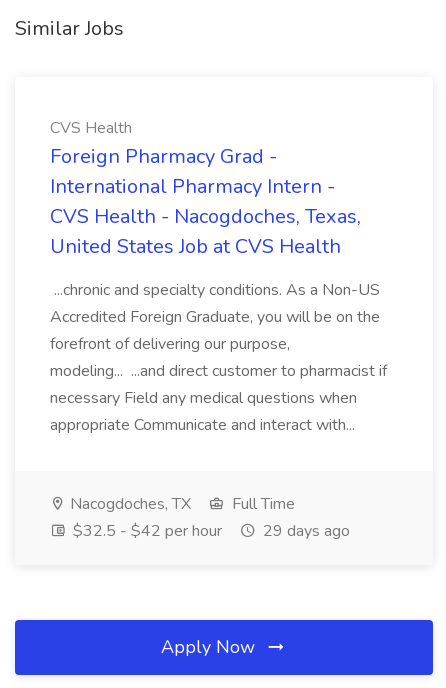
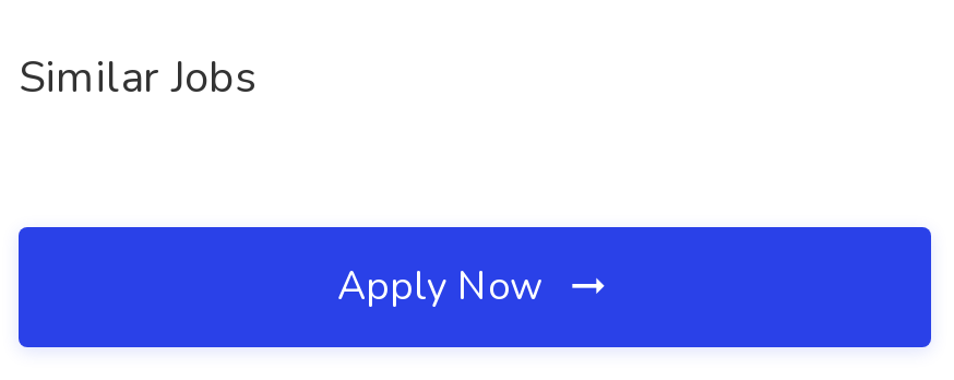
- CVS Health
- Foreign Pharmacy Grad -
- International Pharmacy Intern -
- CVS Health - Nacogdoches, Texas,
- United States Job at CVS Health
- ...chronic and specialty conditions. As a Non-US
- Accredited Foreign Graduate, you will be on the
- forefront of delivering our purpose,
- modeling... ...and direct customer to pharmacist if
- necessary Field any medical questions when
- appropriate Communicate and interact with...

- Nacogdoches, TX
- Full Time
- $32.5 - $42 per hour
- 29 days ago
